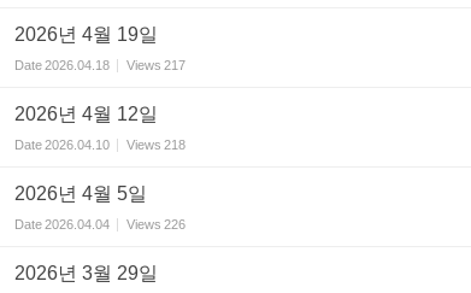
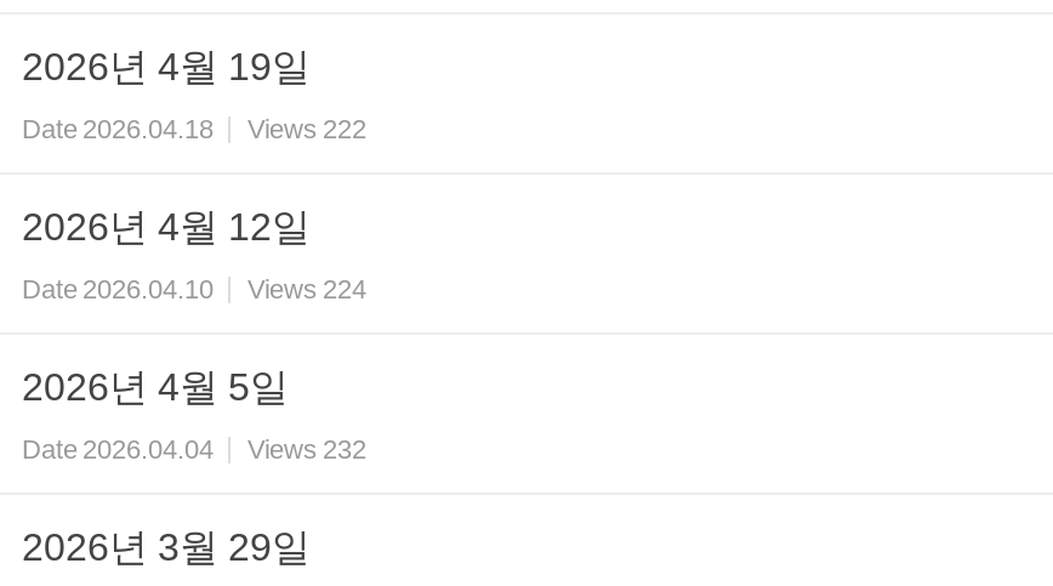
- Date 2026.04.18 Views 217
+ Date 2026.04.18 Views 222

- Date 2026.04.10 Views 218
+ Date 2026.04.10 Views 224

- Date 2026.04.04 Views 226
+ Date 2026.04.04 Views 232
